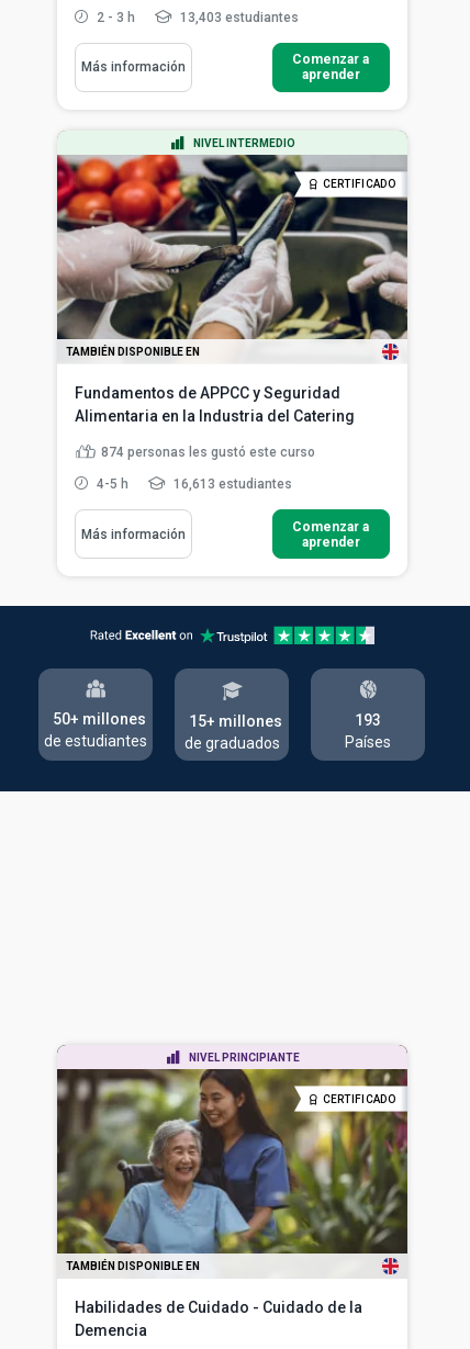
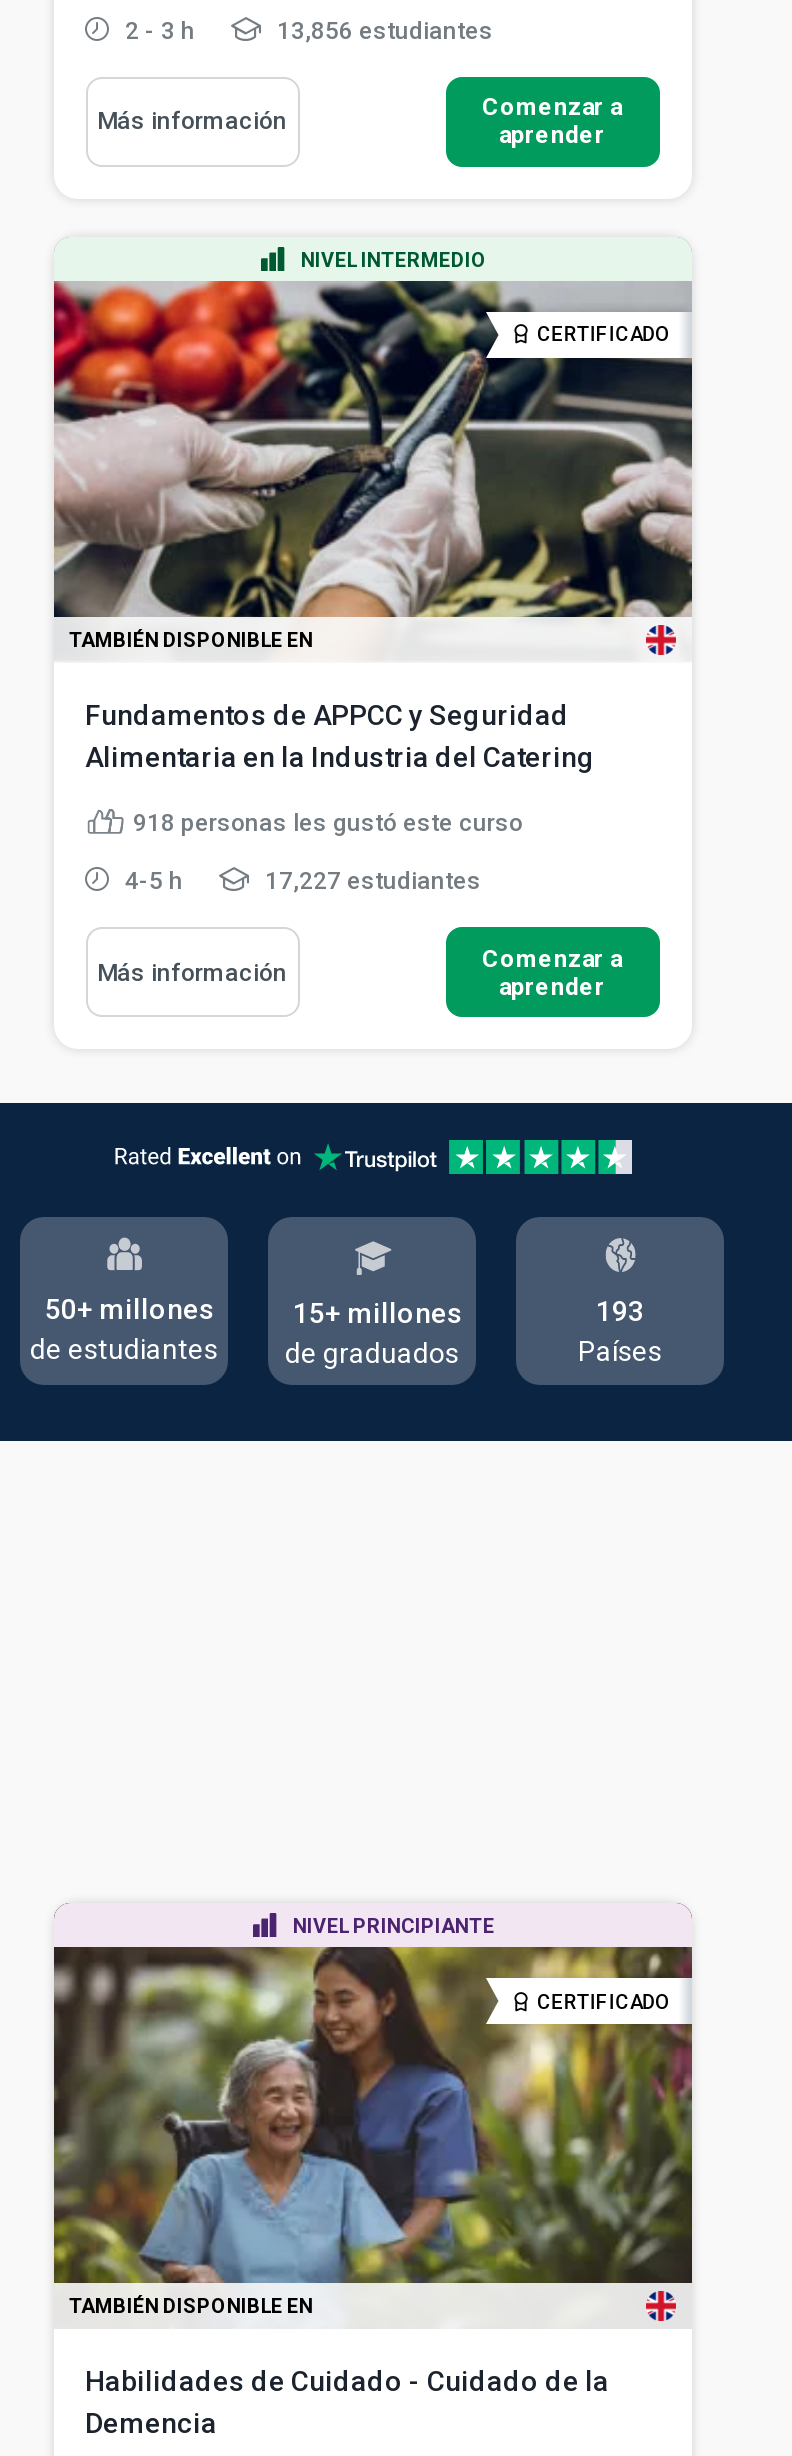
- 13,403 estudiantes
+ 13,856 estudiantes

- 874 personas les gustó este curso
+ 918 personas les gustó este curso

- 16,613 estudiantes
+ 17,227 estudiantes
